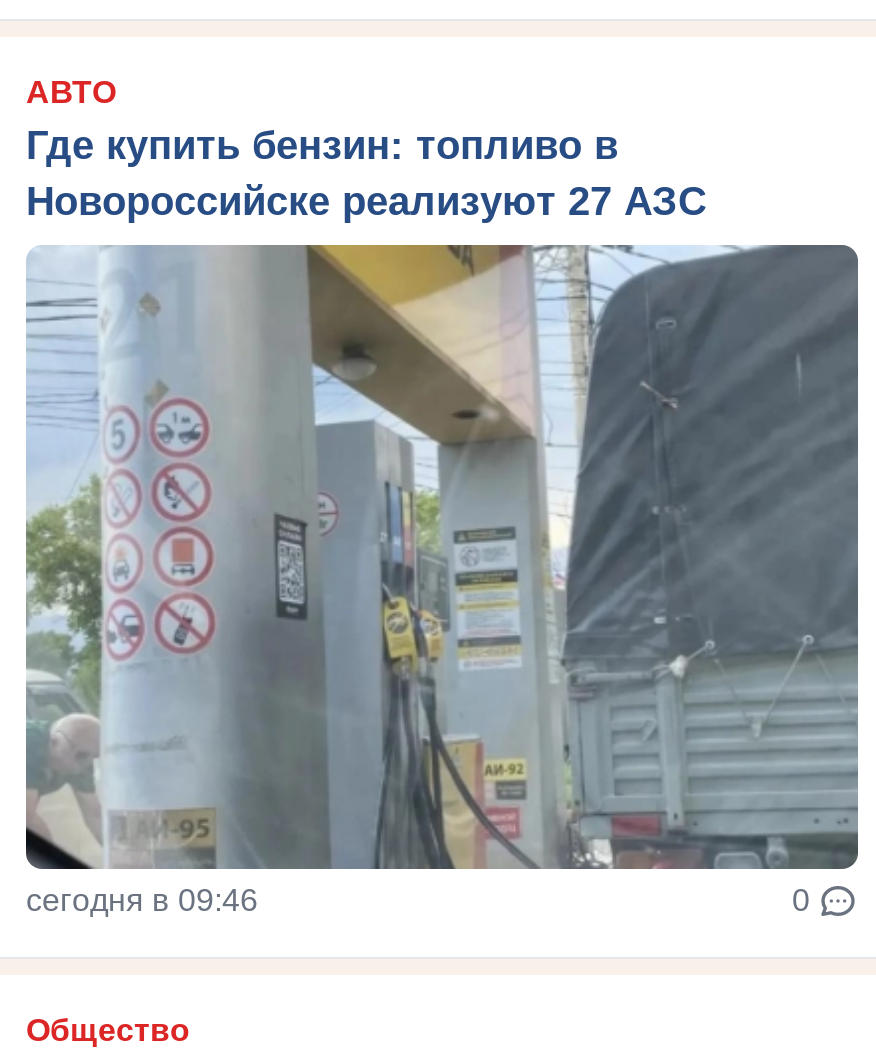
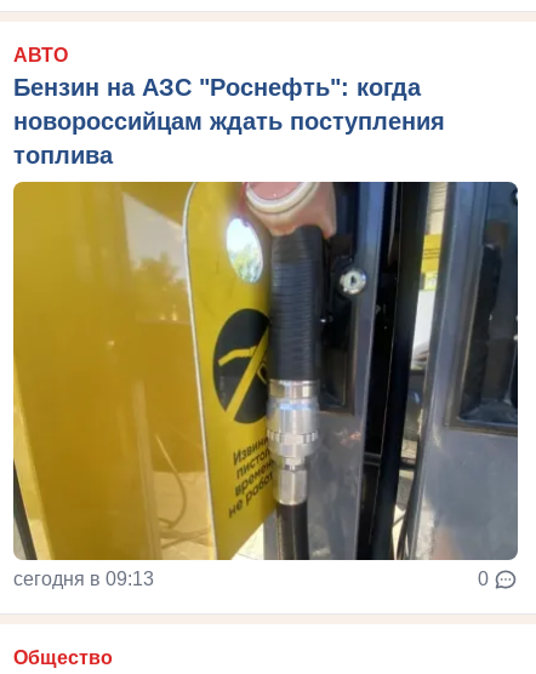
- Где купить бензин: топливо в
- Новороссийске реализуют 27 АЗС
+ Бензин на АЗС "Роснефть": когда
+ новороссийцам ждать поступления
+ топлива

- [image]
- сегодня в 09:46
+ [image]
+ сегодня в 09:13
